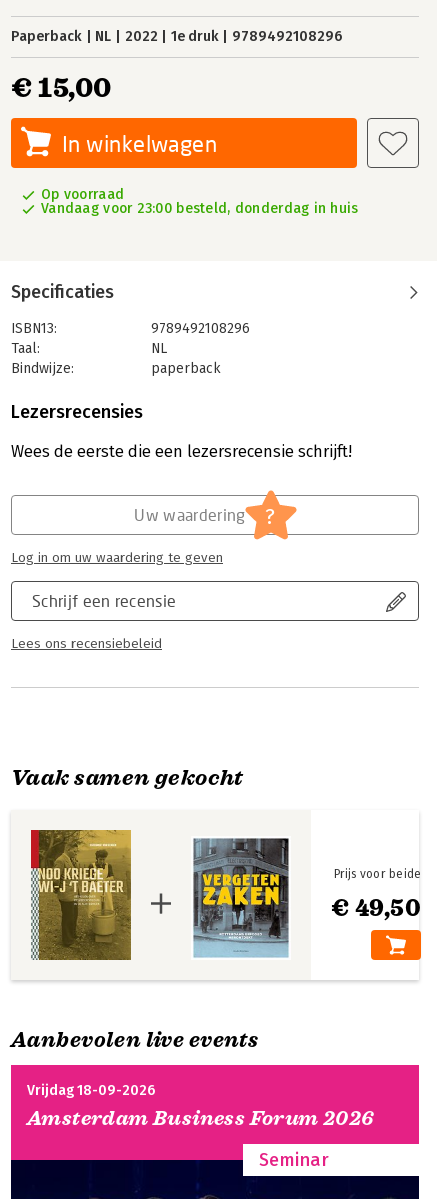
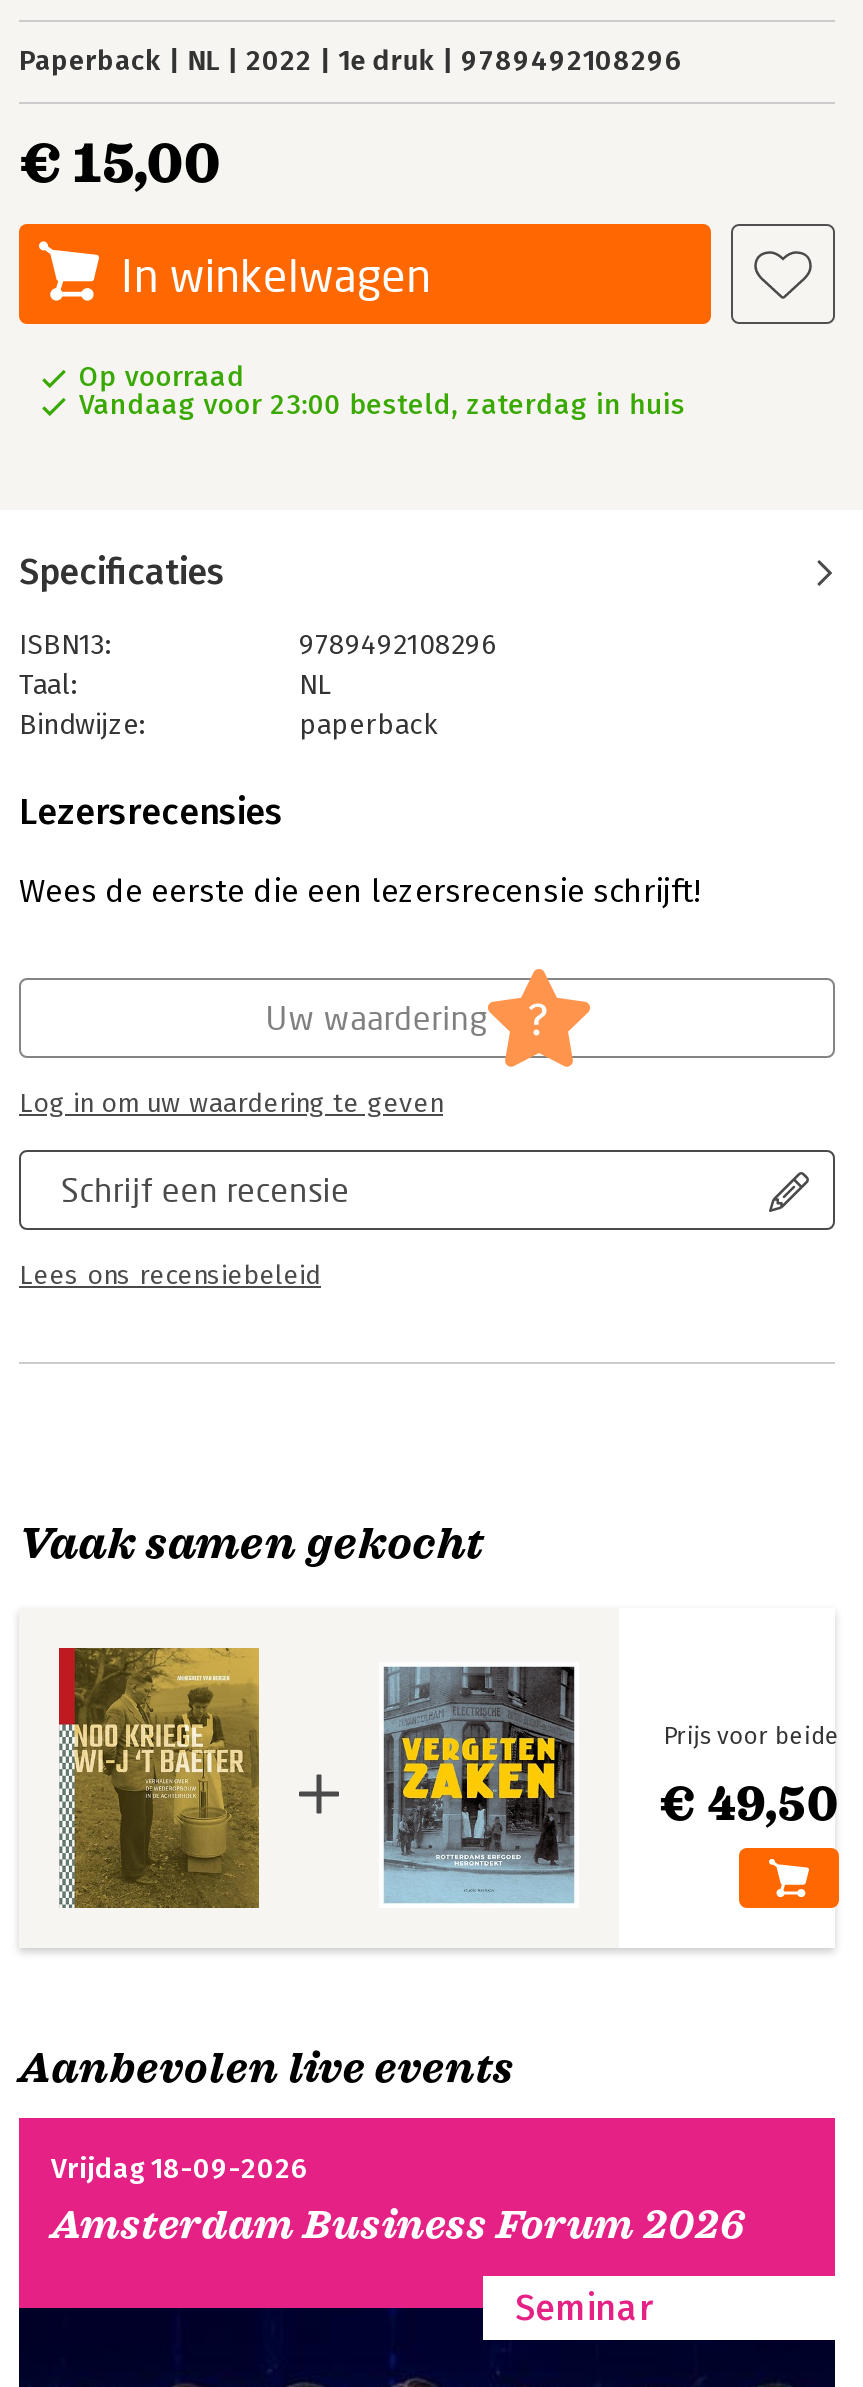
- Vandaag voor 23:00 besteld, donderdag in huis
+ Vandaag voor 23:00 besteld, zaterdag in huis
